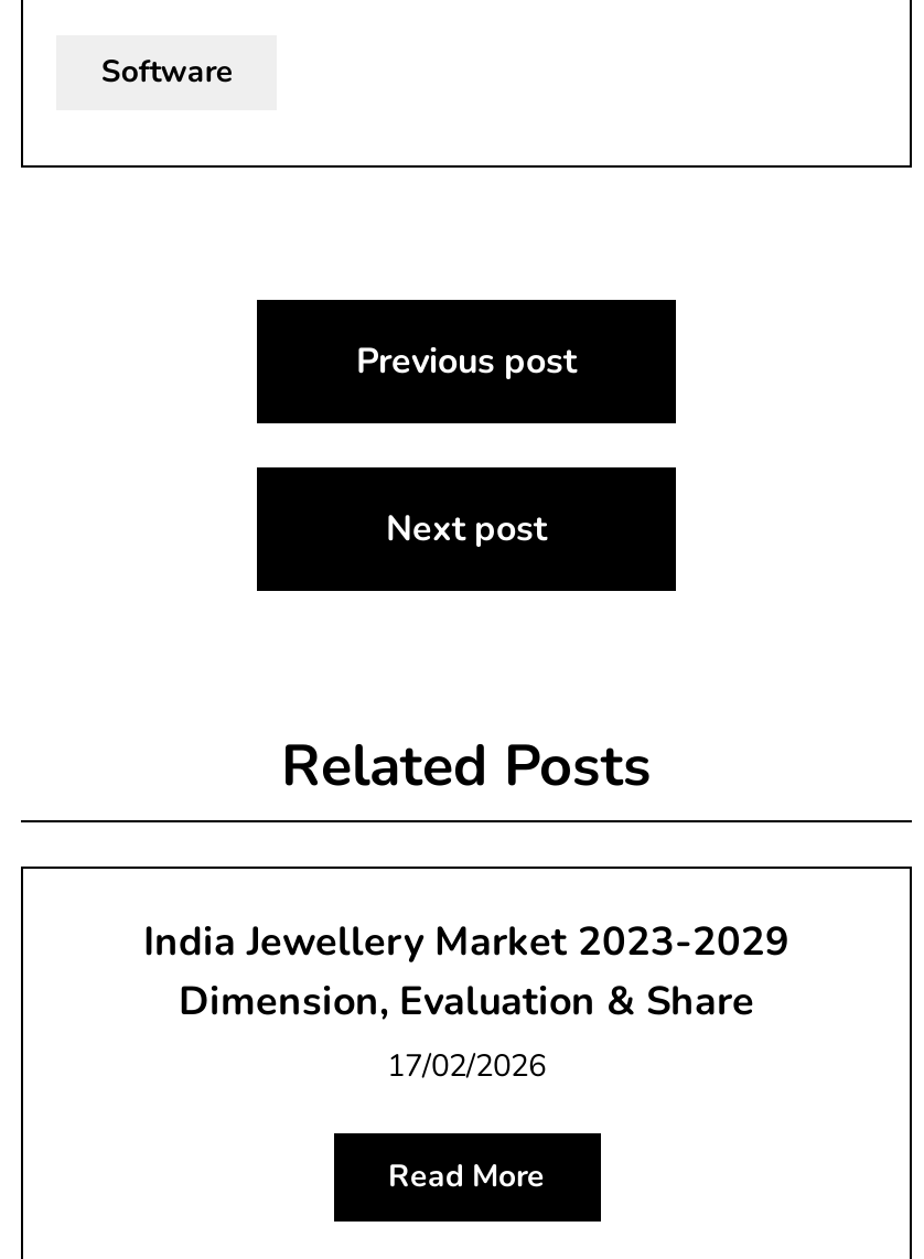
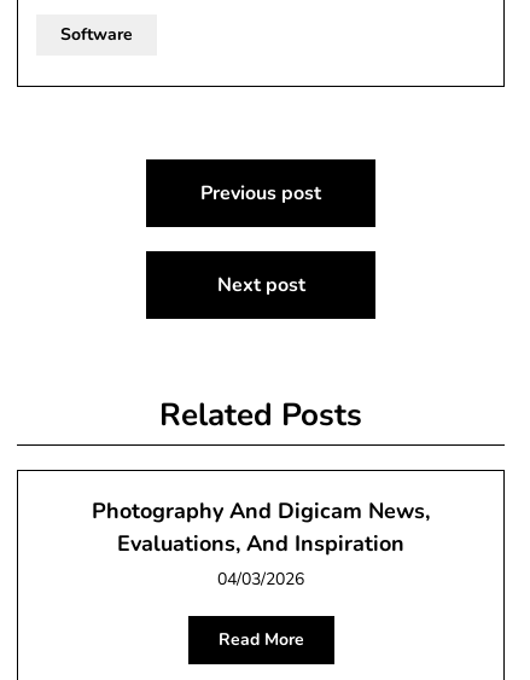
- India Jewellery Market 2023-2029
- Dimension, Evaluation & Share
- 17/02/2026
+ Photography And Digicam News,
+ Evaluations, And Inspiration
+ 04/03/2026
